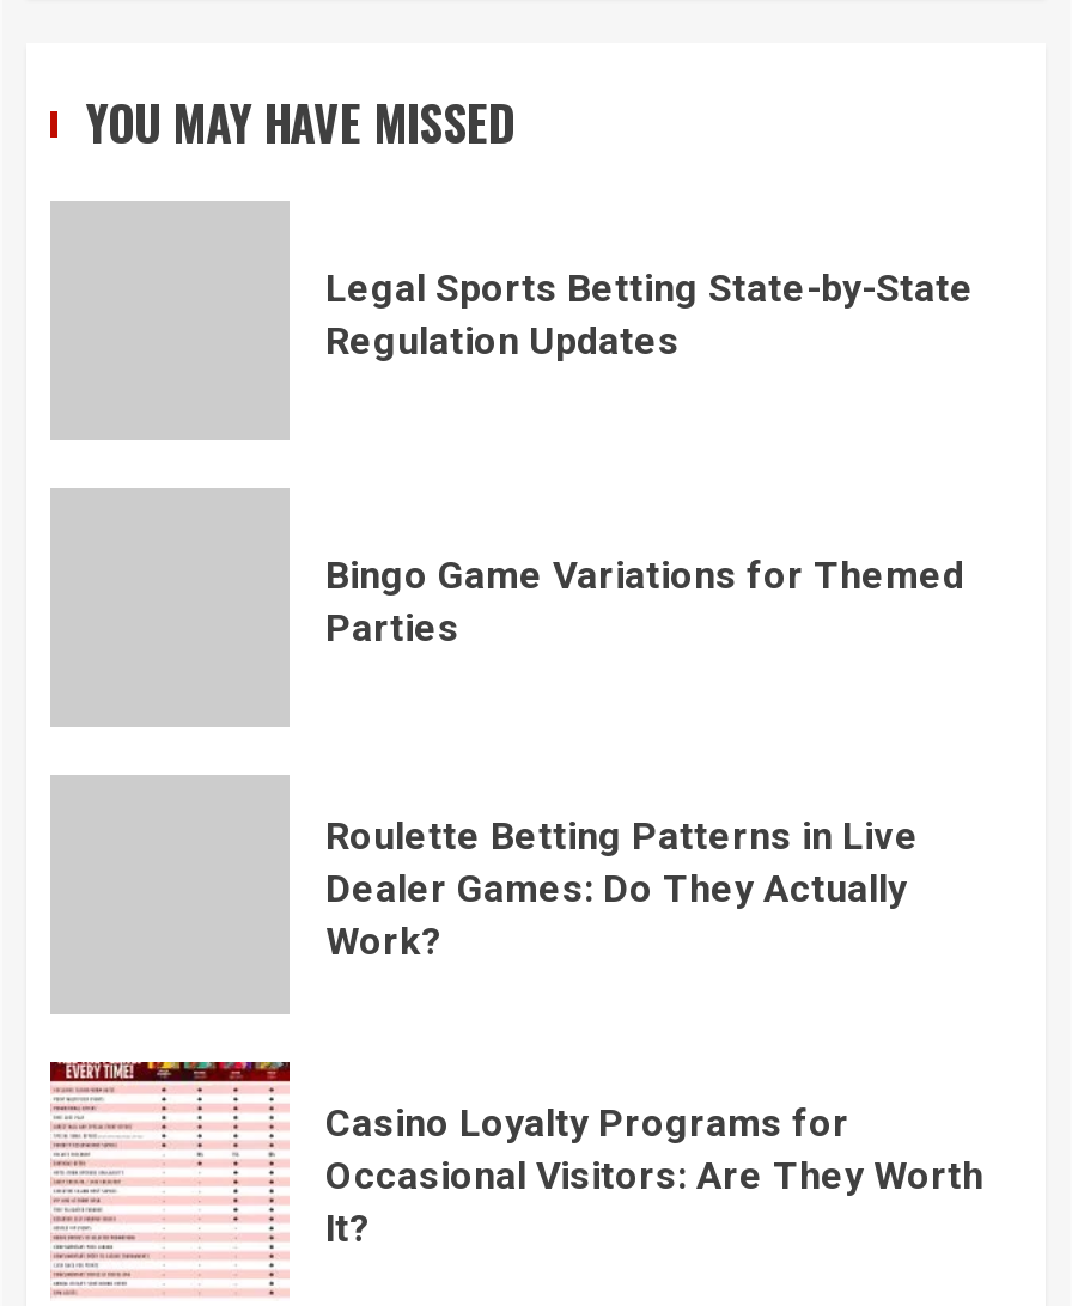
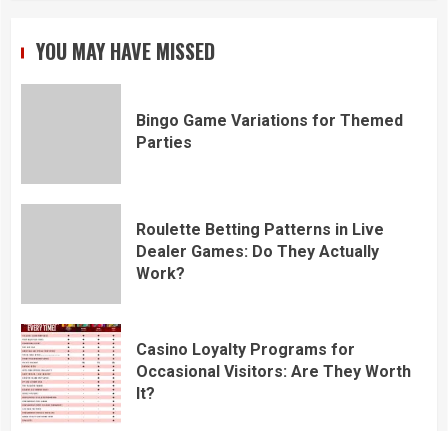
- Legal Sports Betting State-by-State
- Regulation Updates
